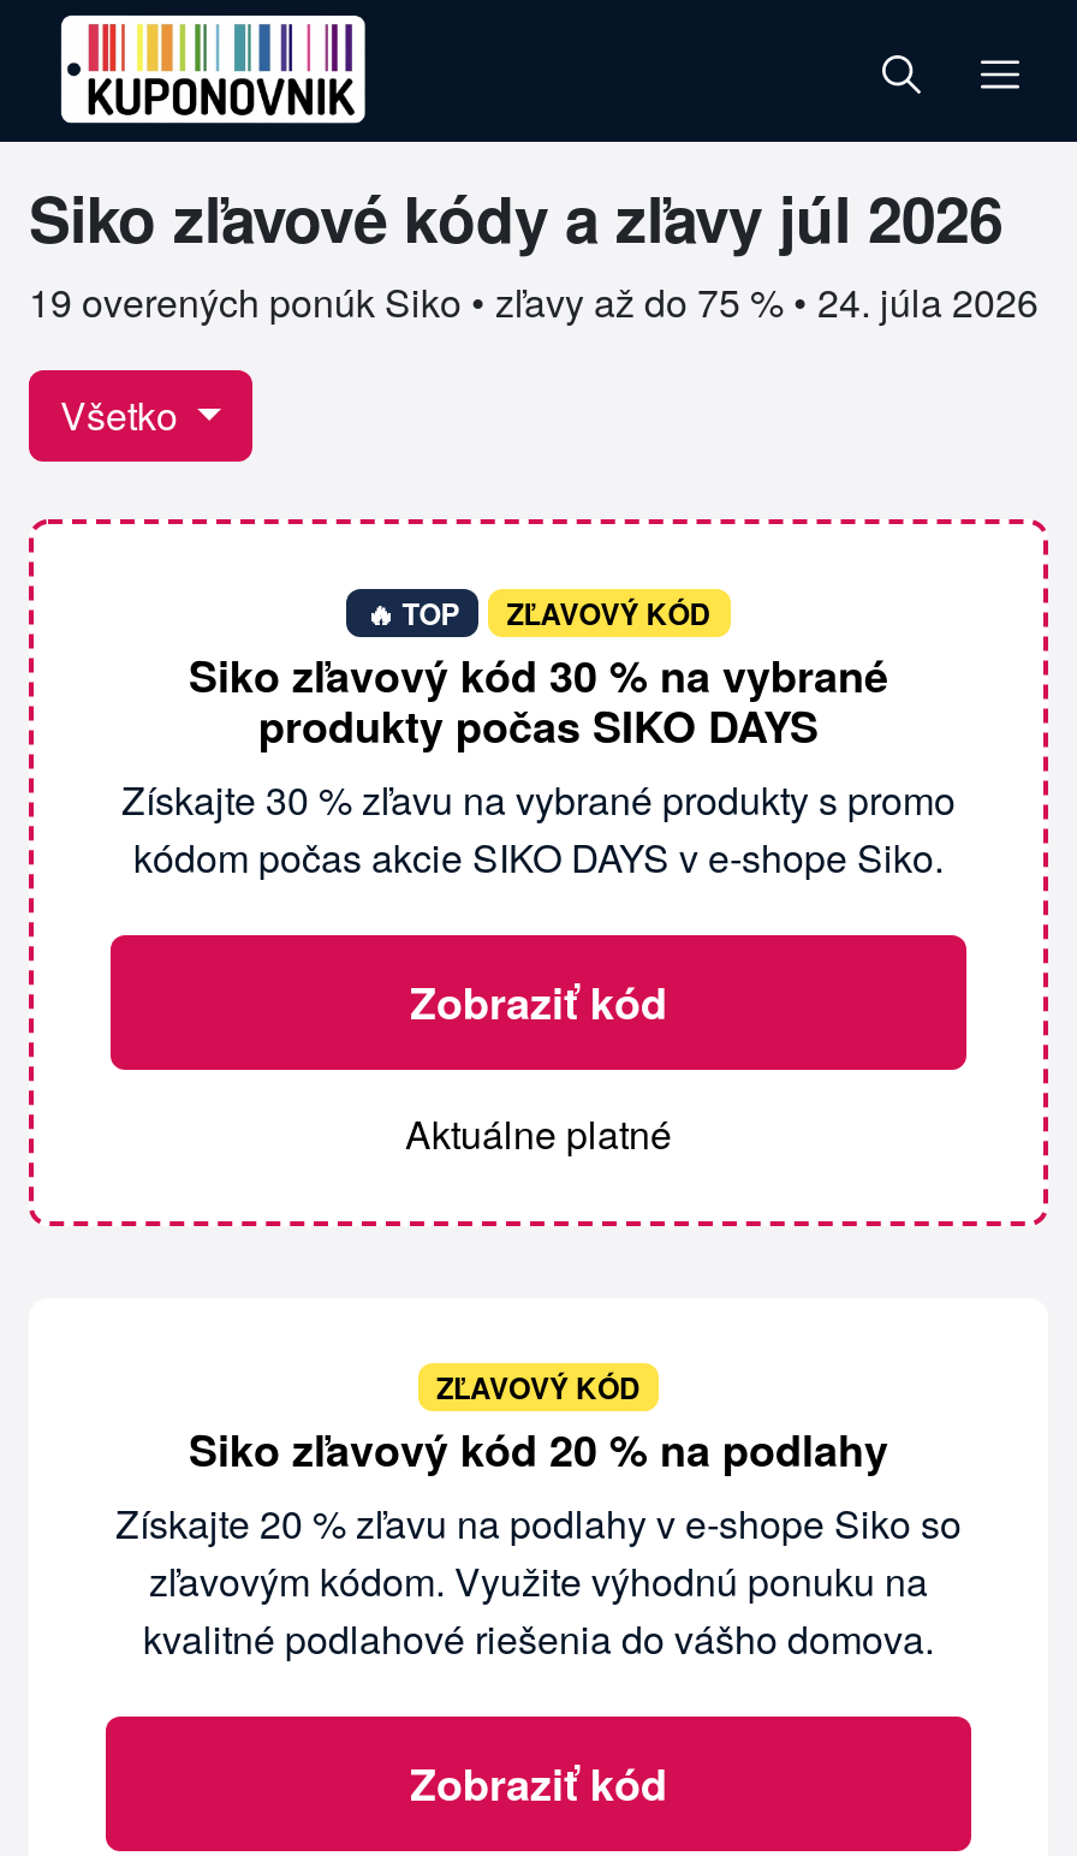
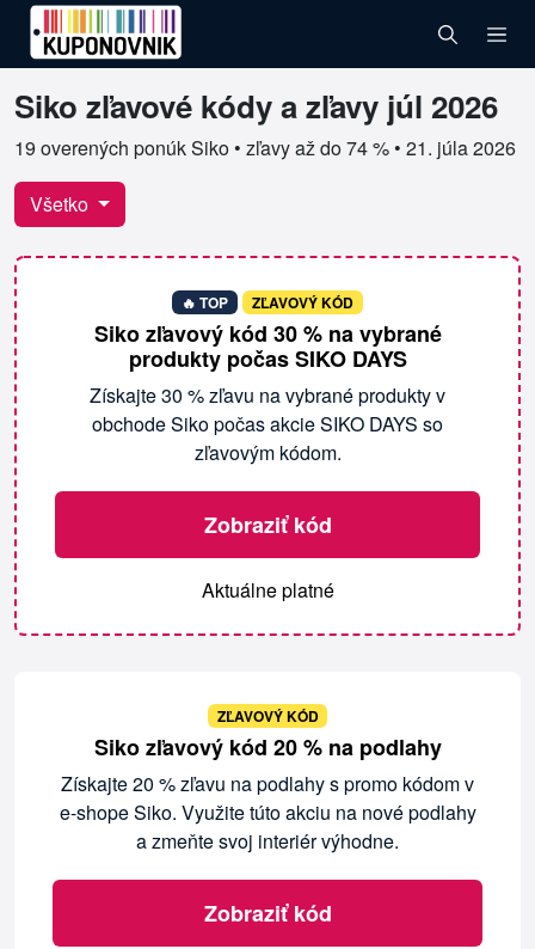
- 19 overených ponúk Siko • zľavy až do 75 % • 24. júla 2026
+ 19 overených ponúk Siko • zľavy až do 74 % • 21. júla 2026

- Získajte 30 % zľavu na vybrané produkty s promo
- kódom počas akcie SIKO DAYS v e-shope Siko.
+ Získajte 30 % zľavu na vybrané produkty v
+ obchode Siko počas akcie SIKO DAYS so
+ zľavovým kódom.

- Získajte 20 % zľavu na podlahy v e-shope Siko so
- zľavovým kódom. Využite výhodnú ponuku na
- kvalitné podlahové riešenia do vášho domova.
+ Získajte 20 % zľavu na podlahy s promo kódom v
+ e-shope Siko. Využite túto akciu na nové podlahy
+ a zmeňte svoj interiér výhodne.
